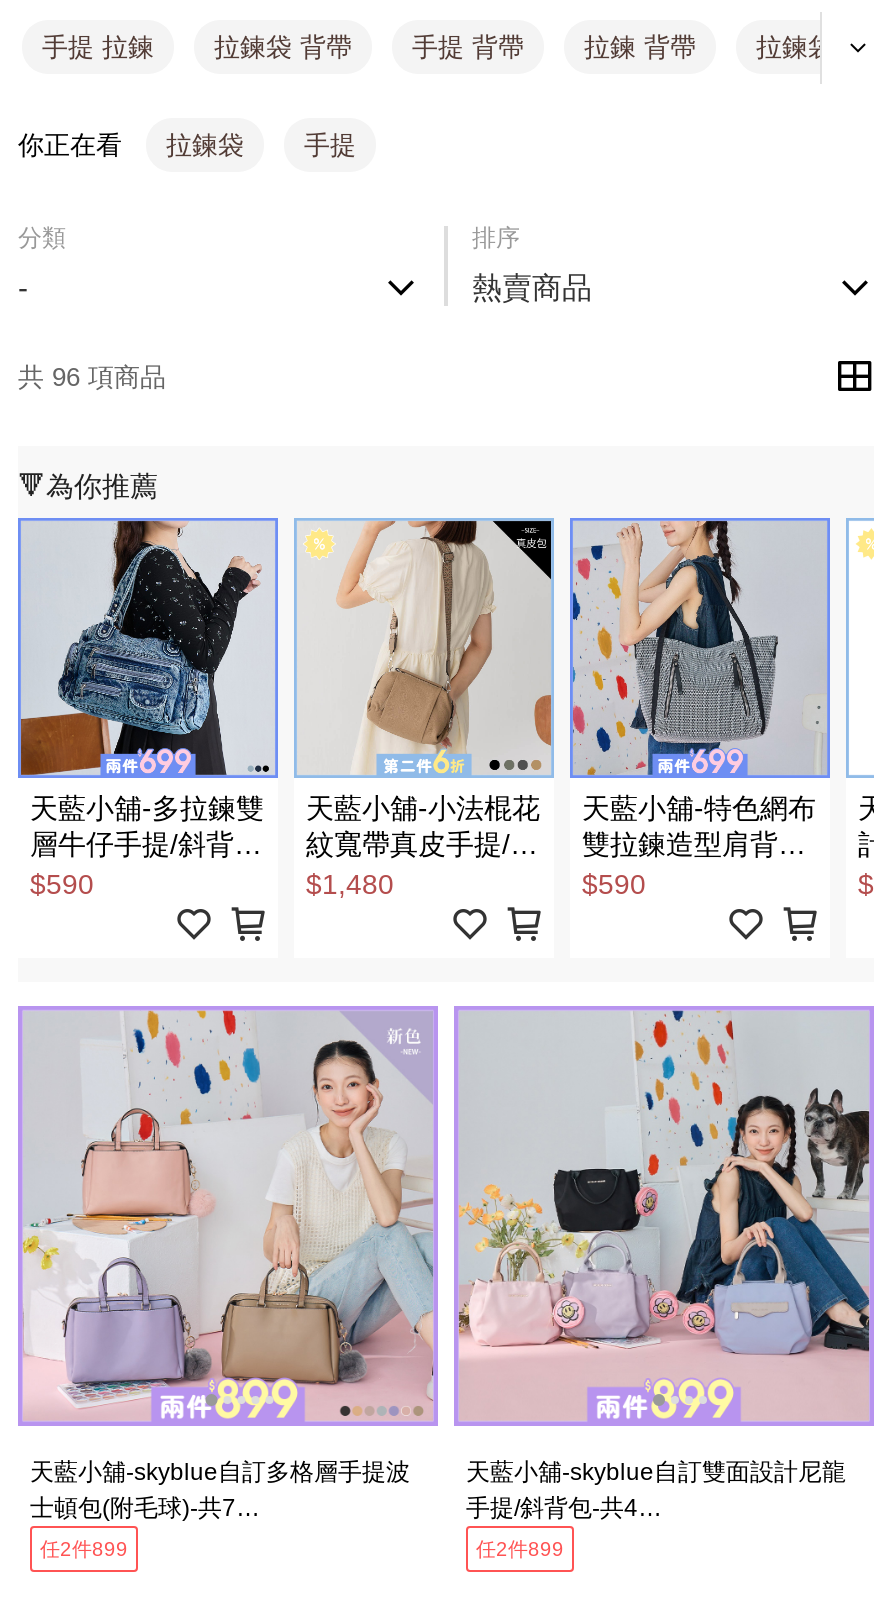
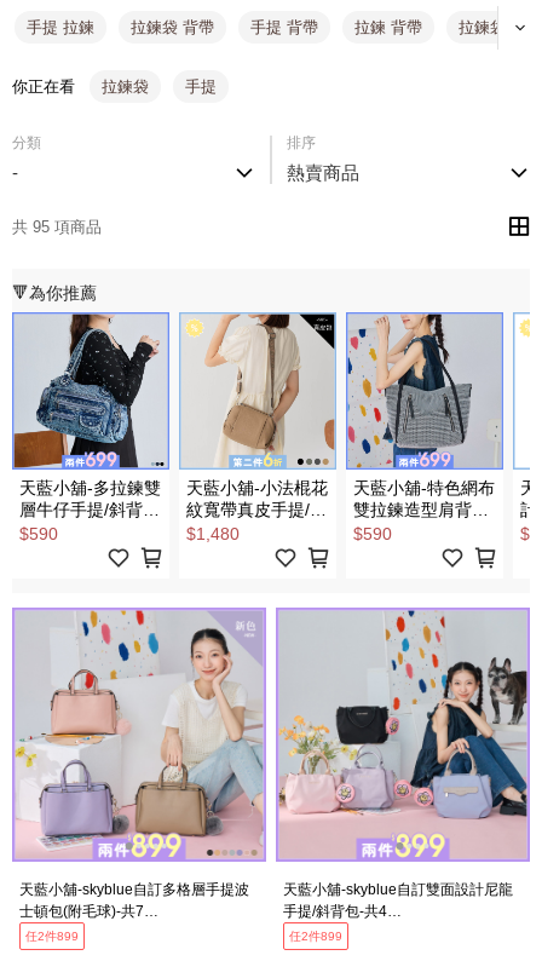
- 共 96 項商品
+ 共 95 項商品
